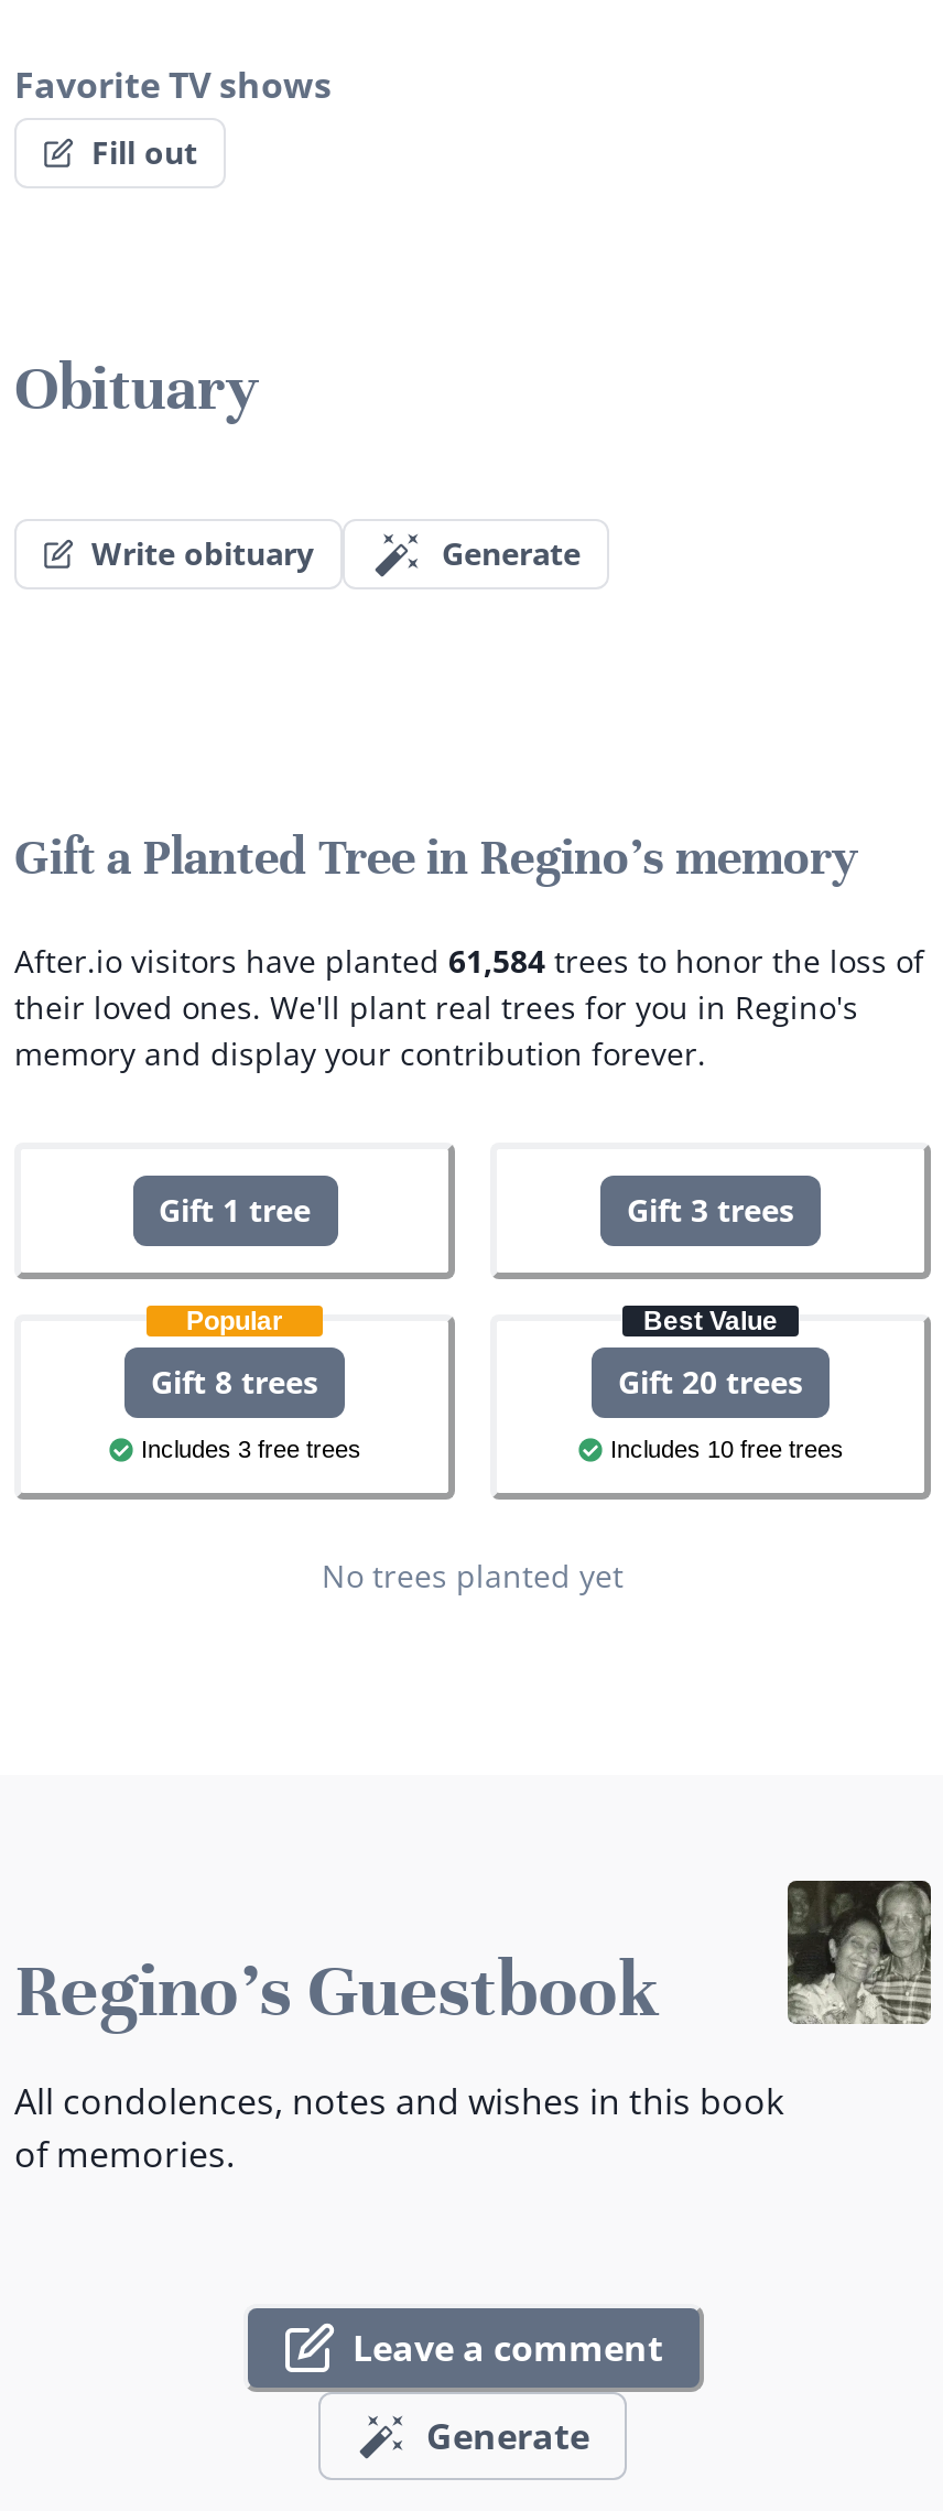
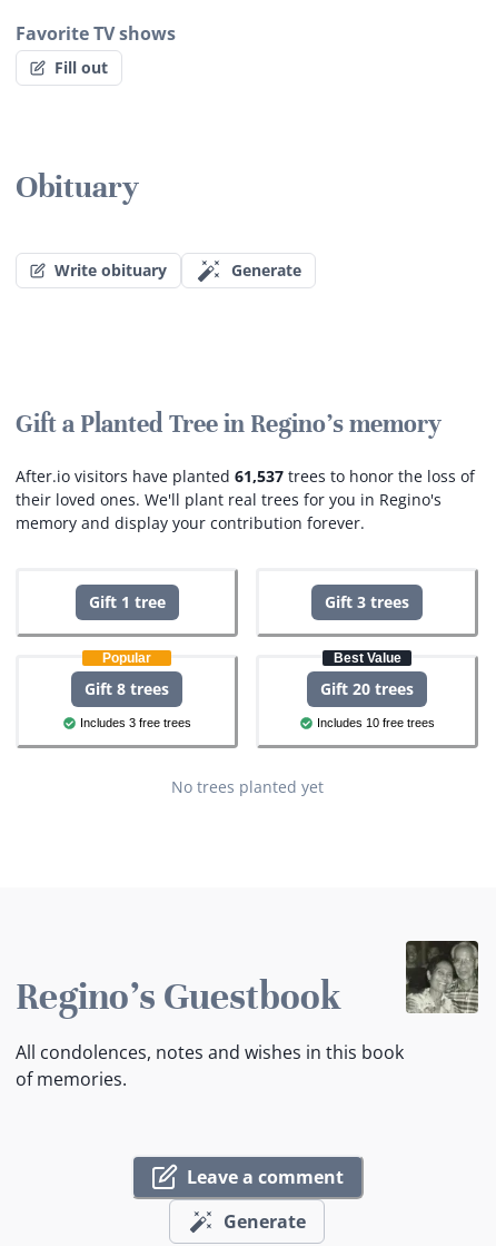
- After.io visitors have planted 61,584 trees to honor the loss of
+ After.io visitors have planted 61,537 trees to honor the loss of
